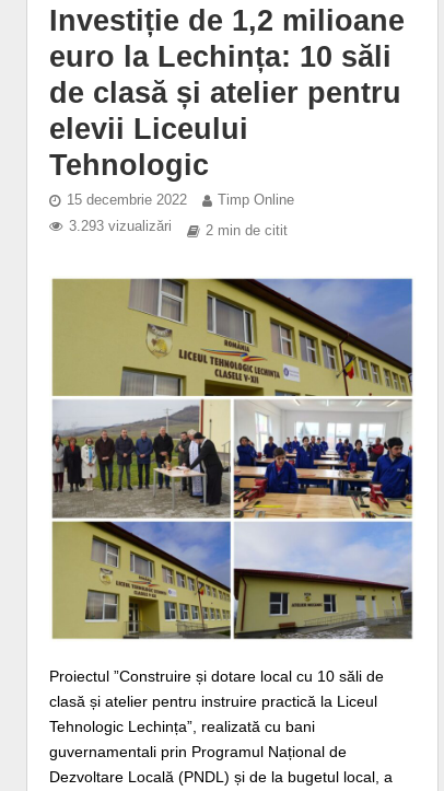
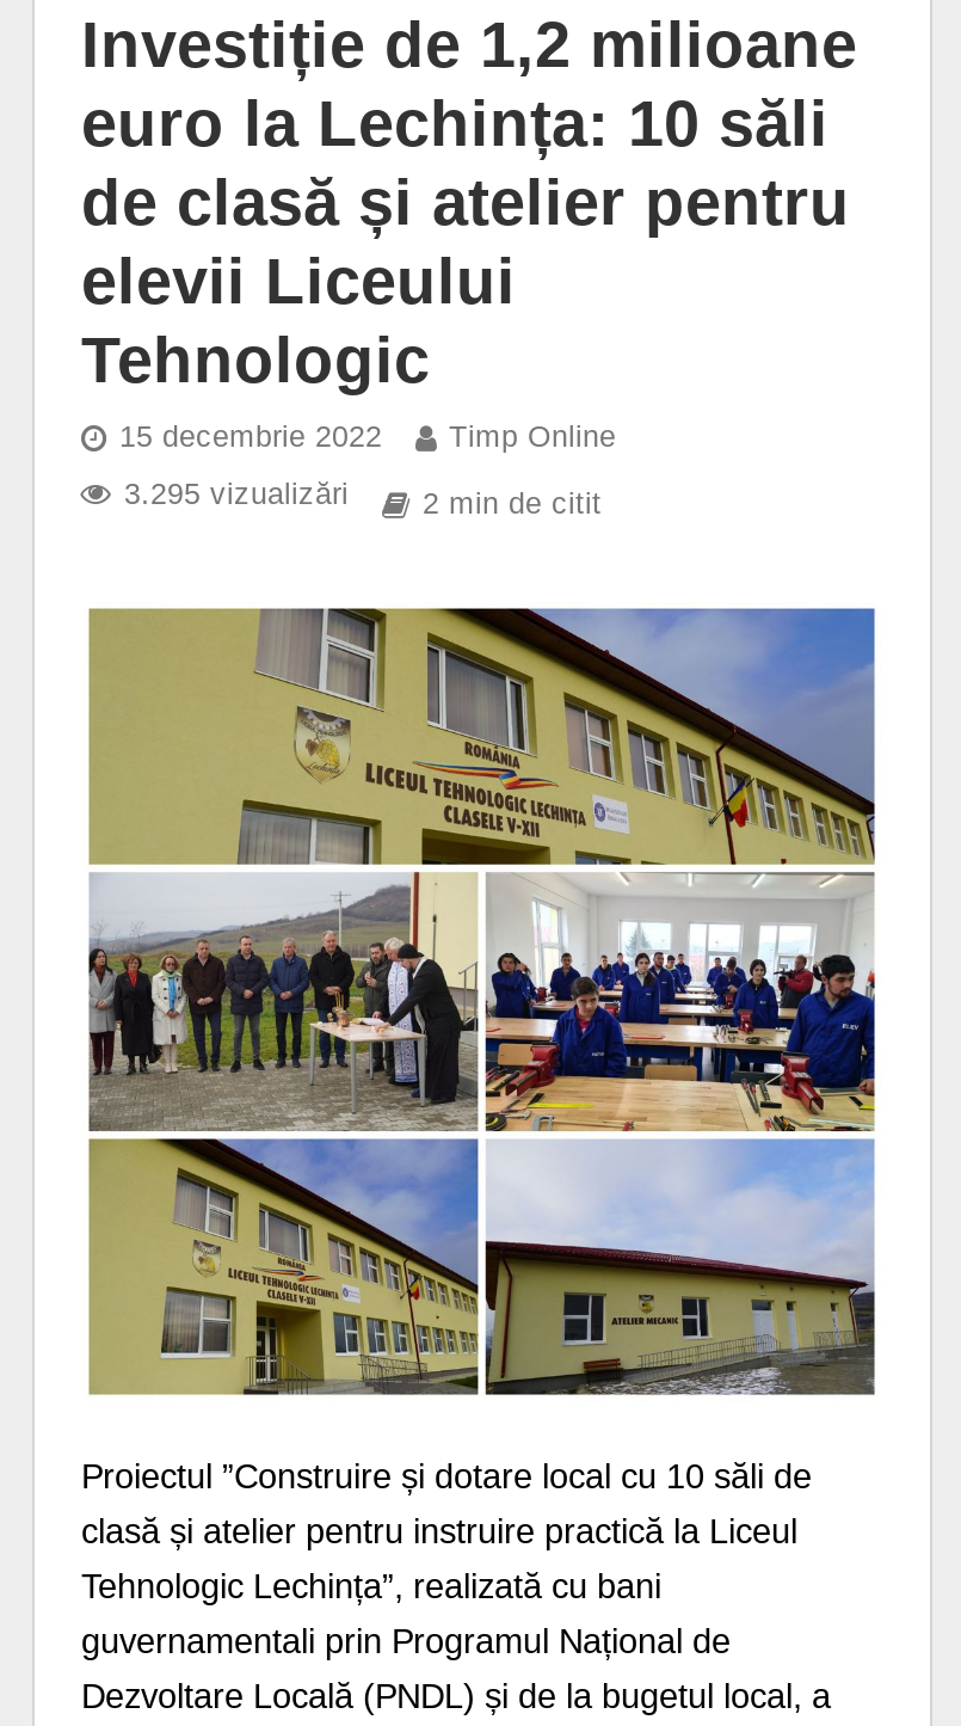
- 3.293 vizualizări
+ 3.295 vizualizări
